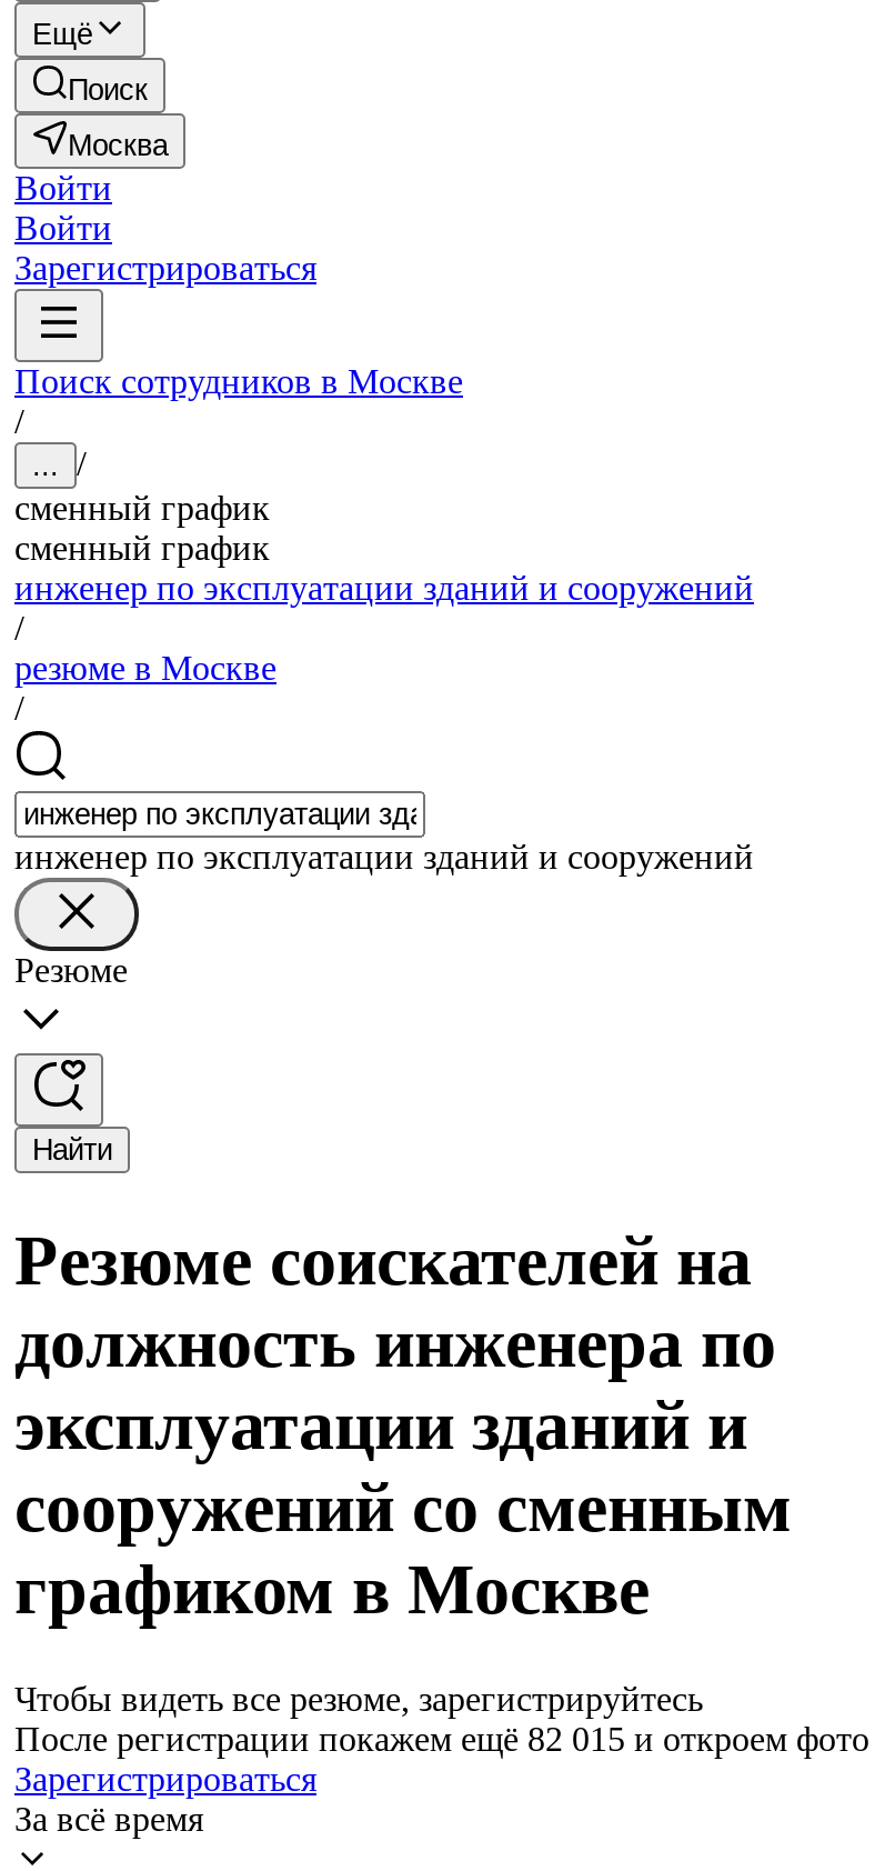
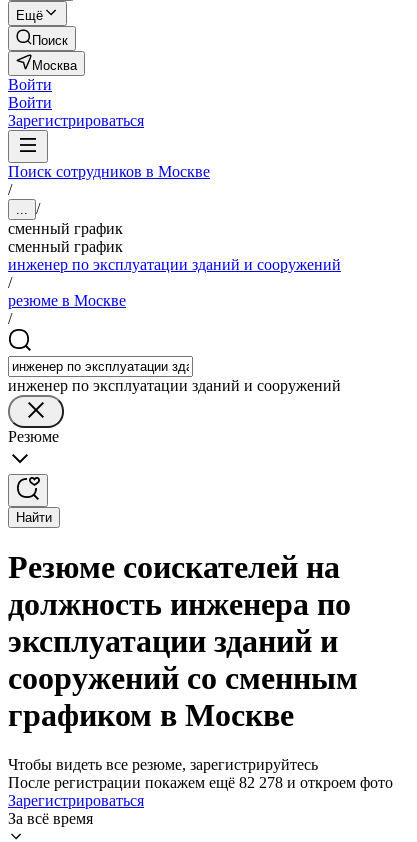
- После регистрации покажем ещё 82 015 и откроем фото
+ После регистрации покажем ещё 82 278 и откроем фото
